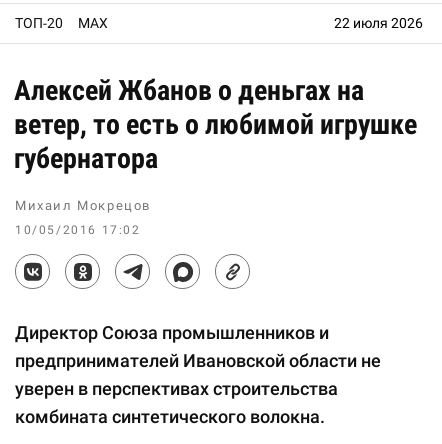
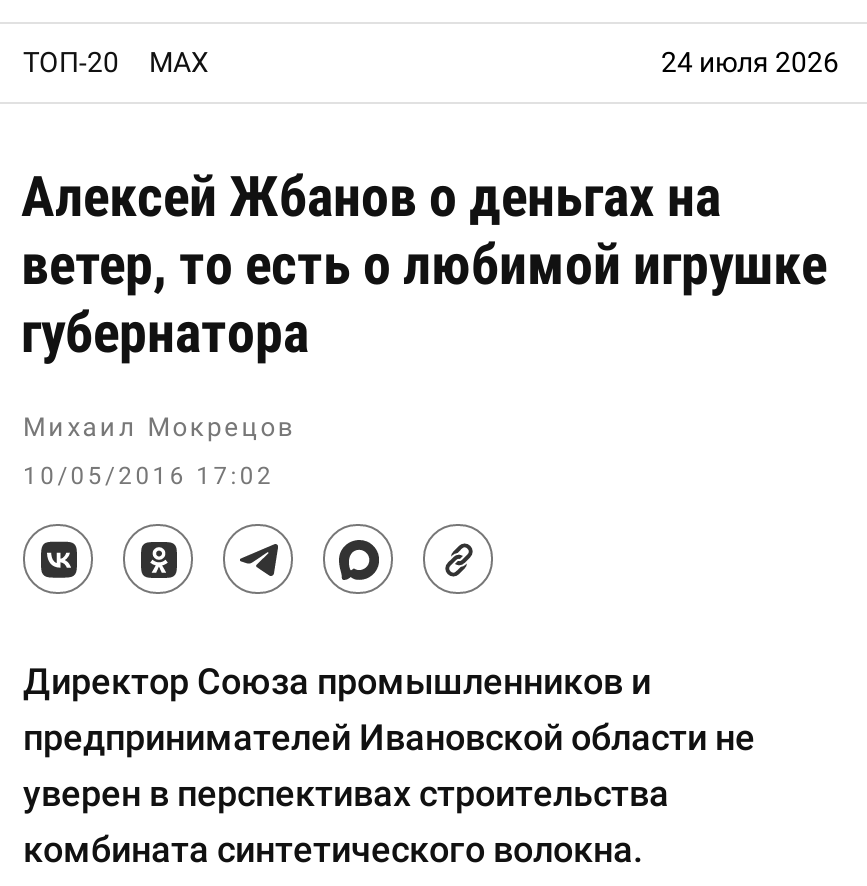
- 22 июля 2026
+ 24 июля 2026
